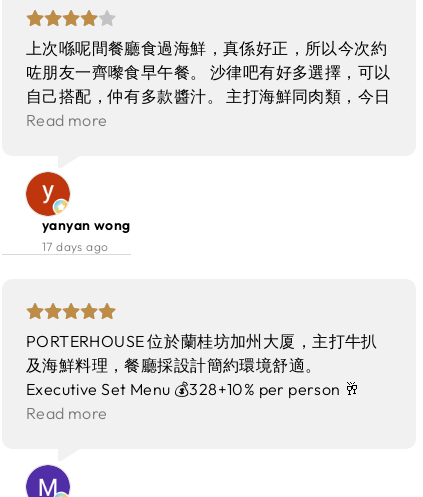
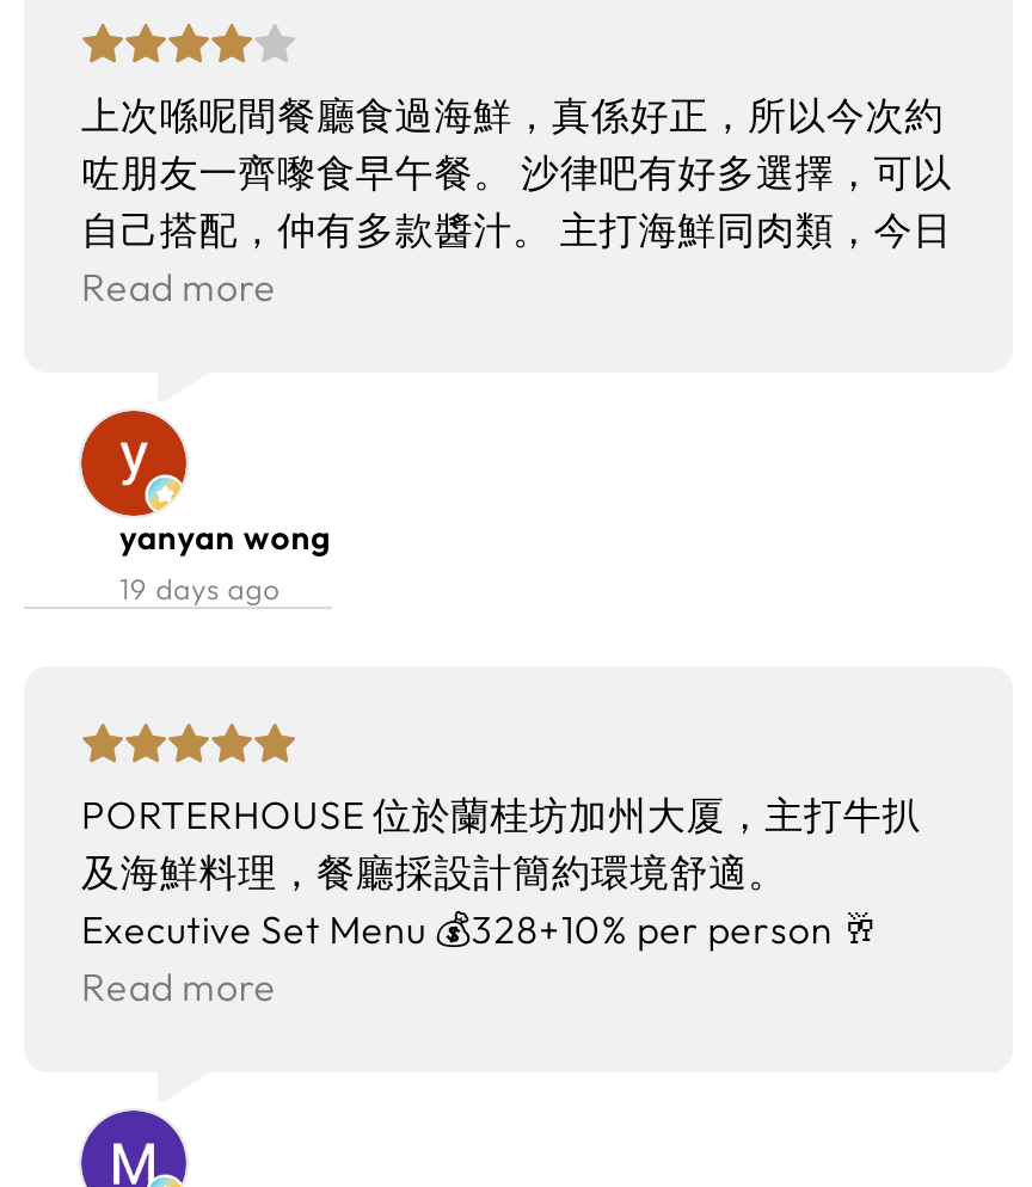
- 17 days ago
+ 19 days ago
